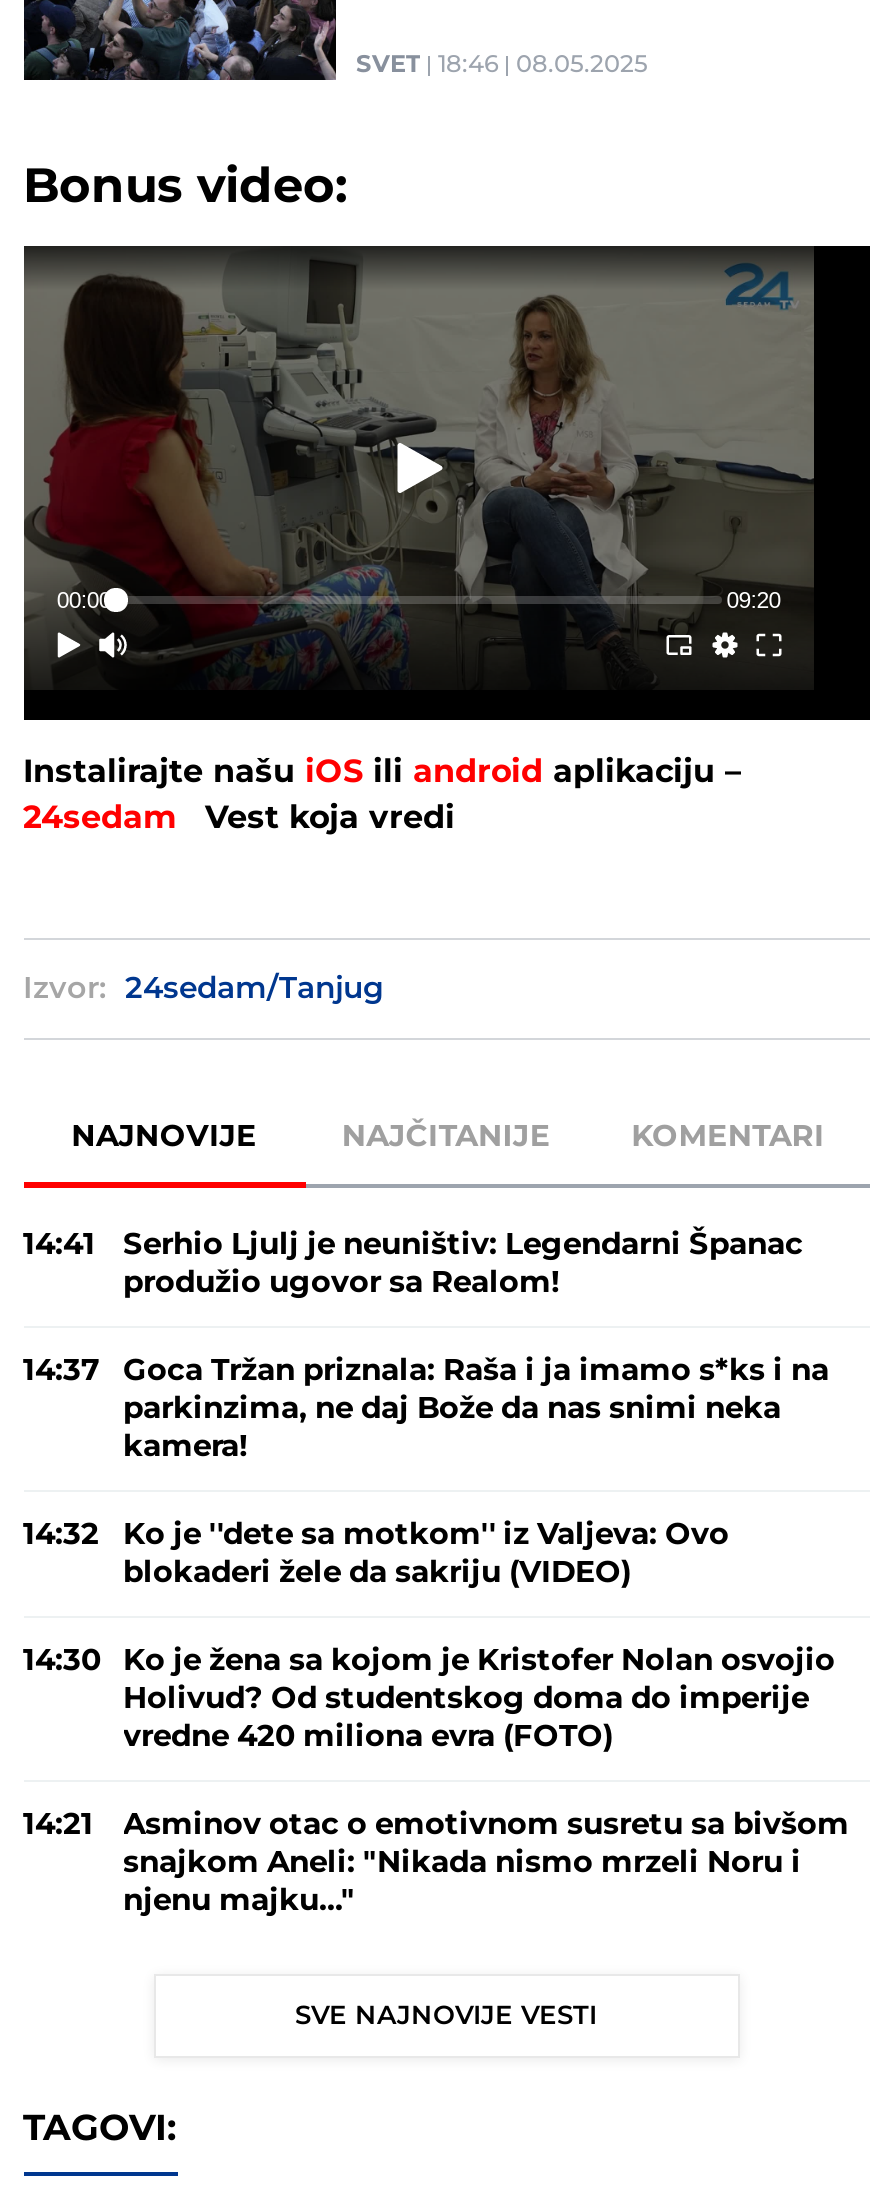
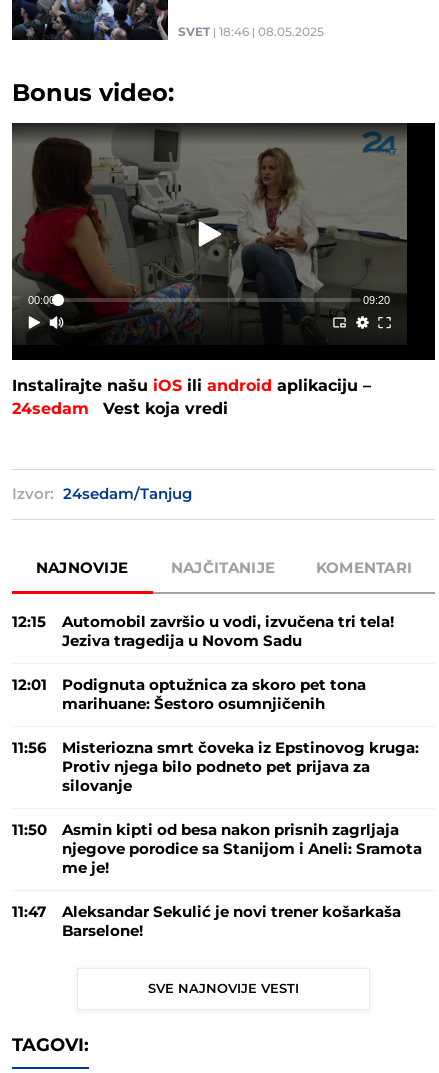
- 14:41
+ 12:15

- Serhio Ljulj je neuništiv: Legendarni Španac
- produžio ugovor sa Realom!
+ Automobil završio u vodi, izvučena tri tela!
+ Jeziva tragedija u Novom Sadu

- 14:37
+ 12:01

- Goca Tržan priznala: Raša i ja imamo s*ks i na
- parkinzima, ne daj Bože da nas snimi neka
- kamera!
+ Podignuta optužnica za skoro pet tona
+ marihuane: Šestoro osumnjičenih

- 14:32
+ 11:56

- Ko je ''dete sa motkom'' iz Valjeva: Ovo
- blokaderi žele da sakriju (VIDEO)
+ Misteriozna smrt čoveka iz Epstinovog kruga:
+ Protiv njega bilo podneto pet prijava za
+ silovanje

- 14:30
+ 11:50

- Ko je žena sa kojom je Kristofer Nolan osvojio
- Holivud? Od studentskog doma do imperije
- vredne 420 miliona evra (FOTO)
+ Asmin kipti od besa nakon prisnih zagrljaja
+ njegove porodice sa Stanijom i Aneli: Sramota
+ me je!

- 14:21
+ 11:47

- Asminov otac o emotivnom susretu sa bivšom
- snajkom Aneli: "Nikada nismo mrzeli Noru i
- njenu majku..."
+ Aleksandar Sekulić je novi trener košarkaša
+ Barselone!
